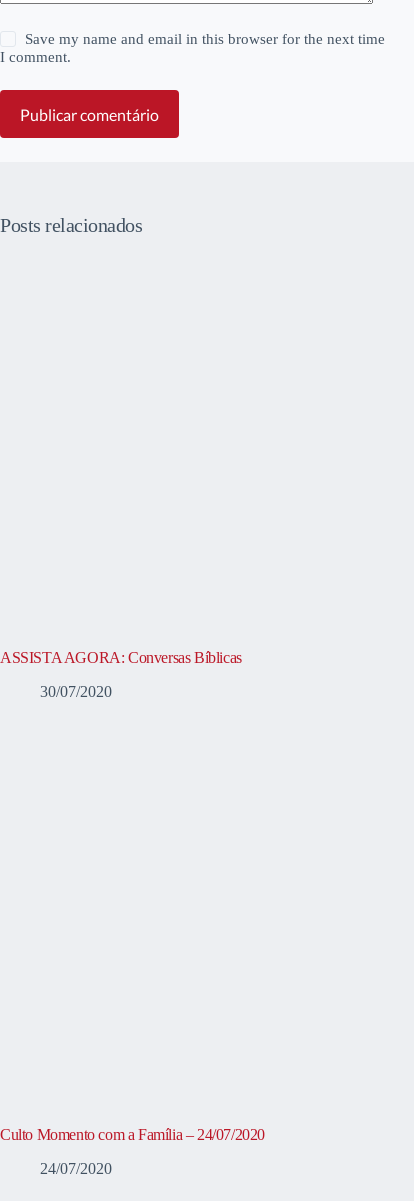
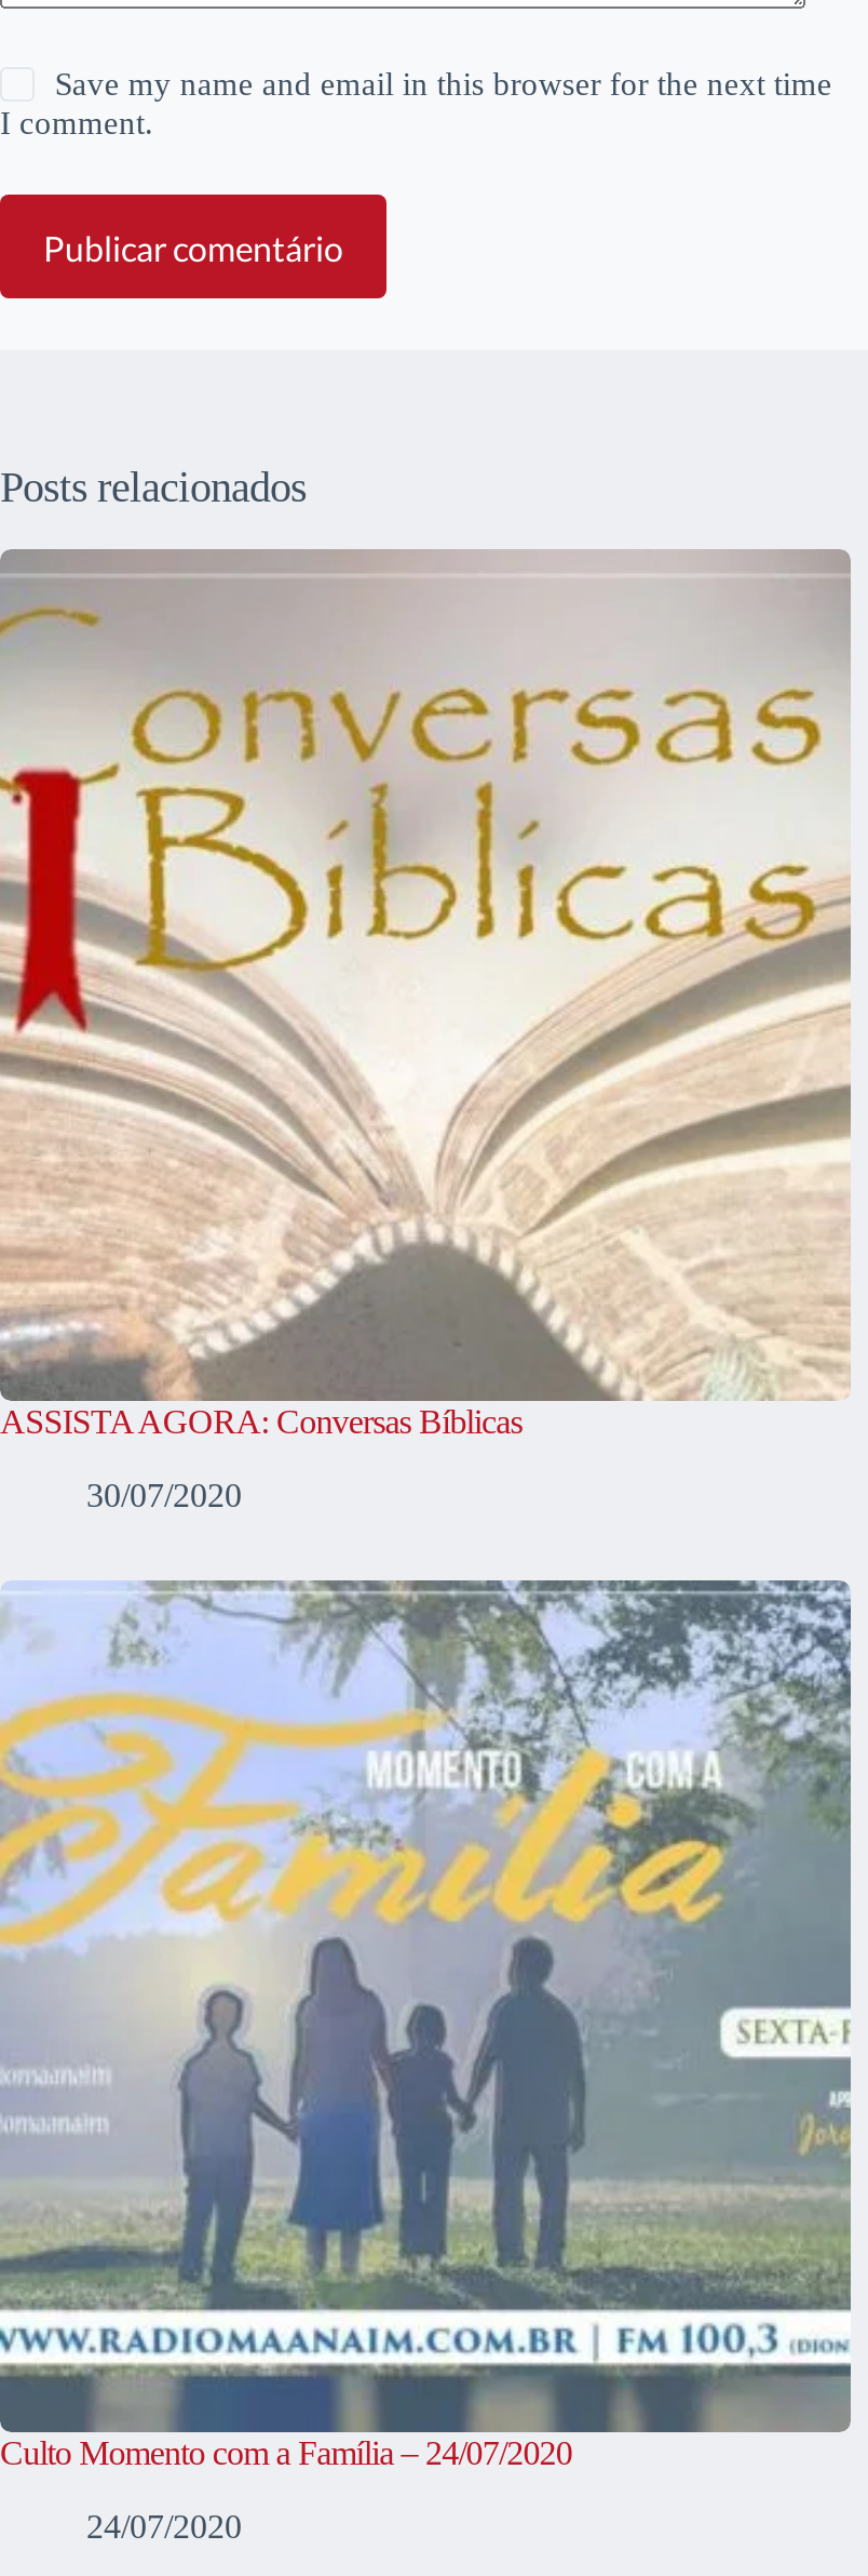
+ [image]

+ [image]
